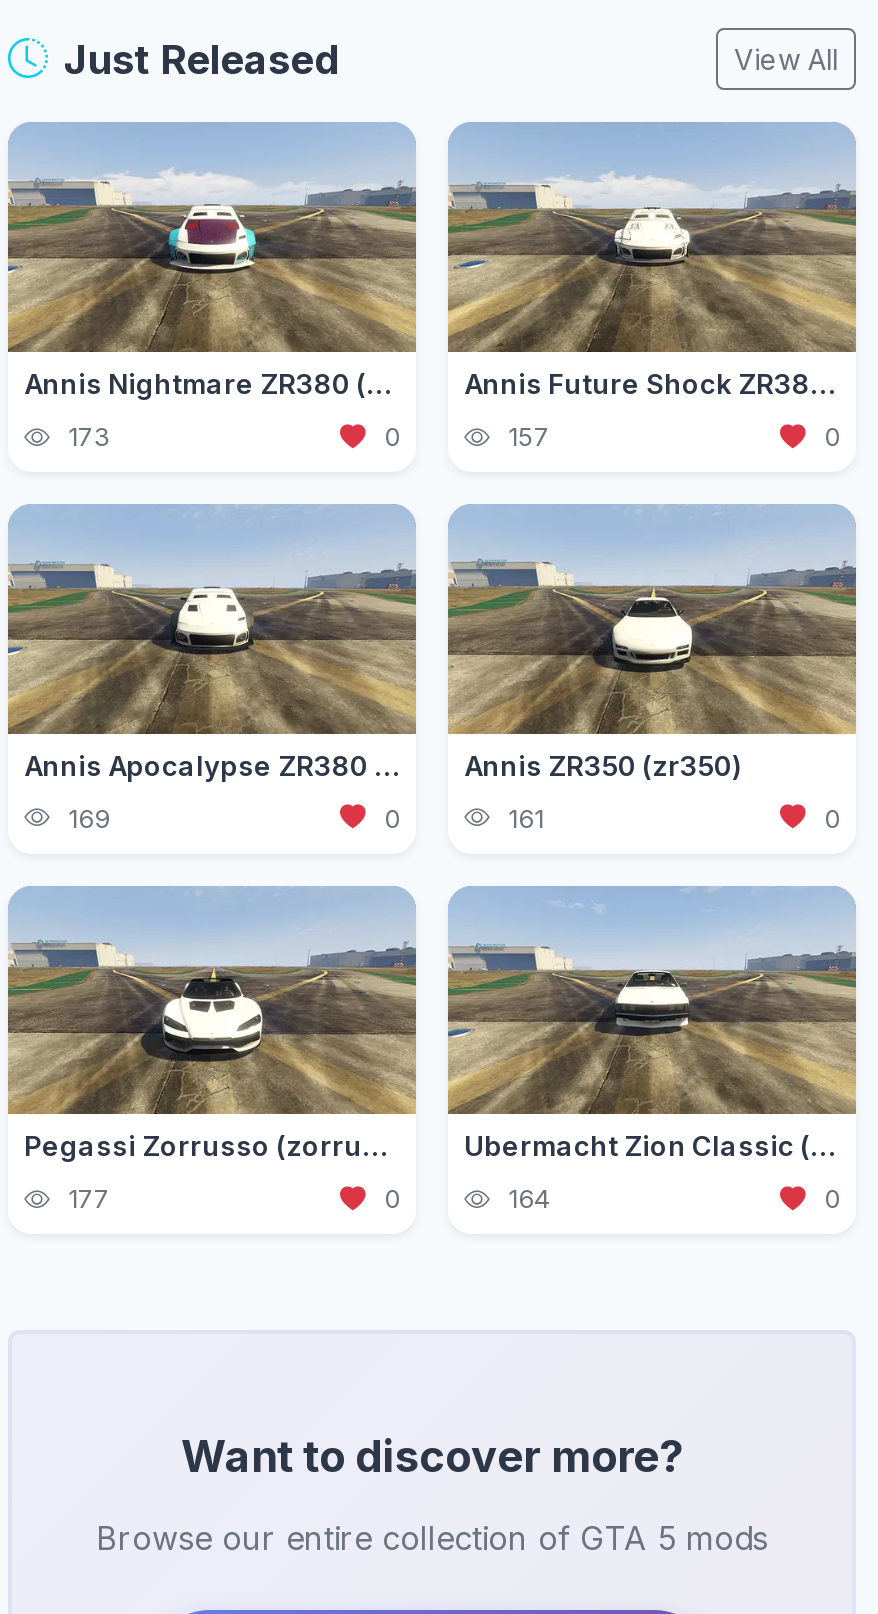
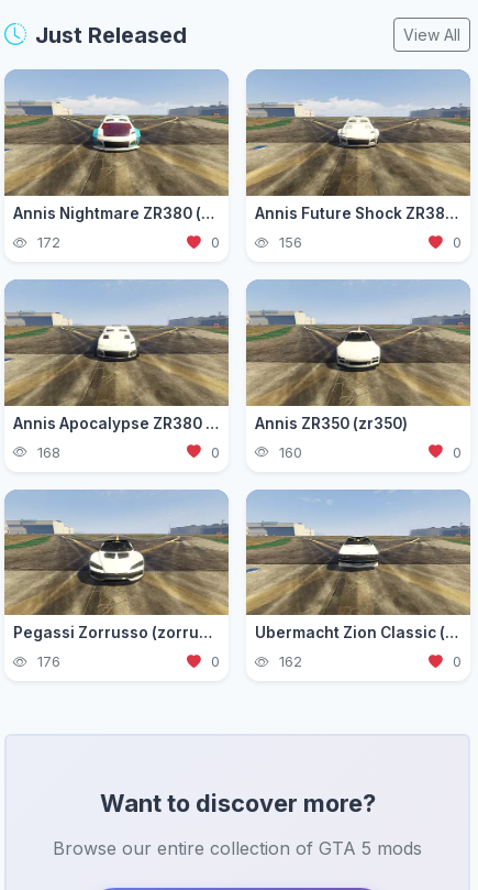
- 173
+ 172

- 157
+ 156

- 169
+ 168

- 161
+ 160

- 177
+ 176

- 164
+ 162
